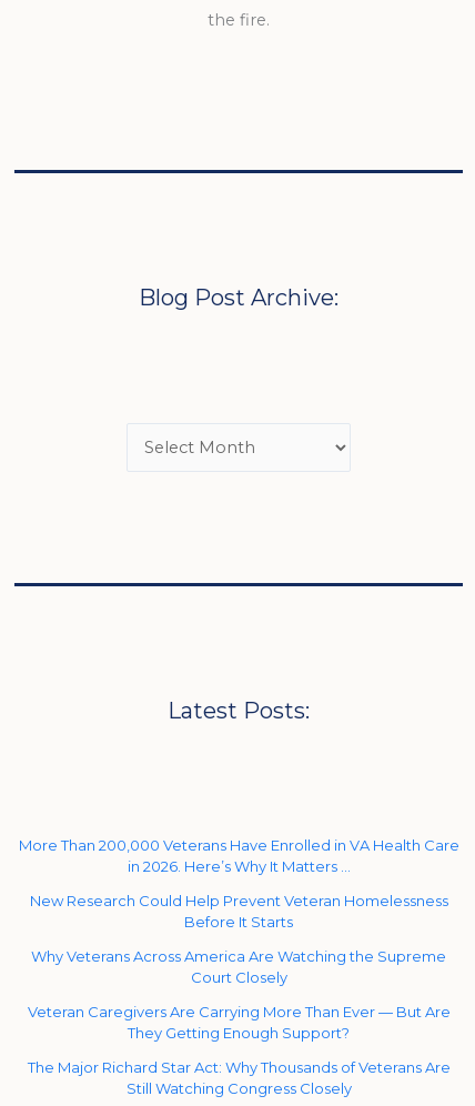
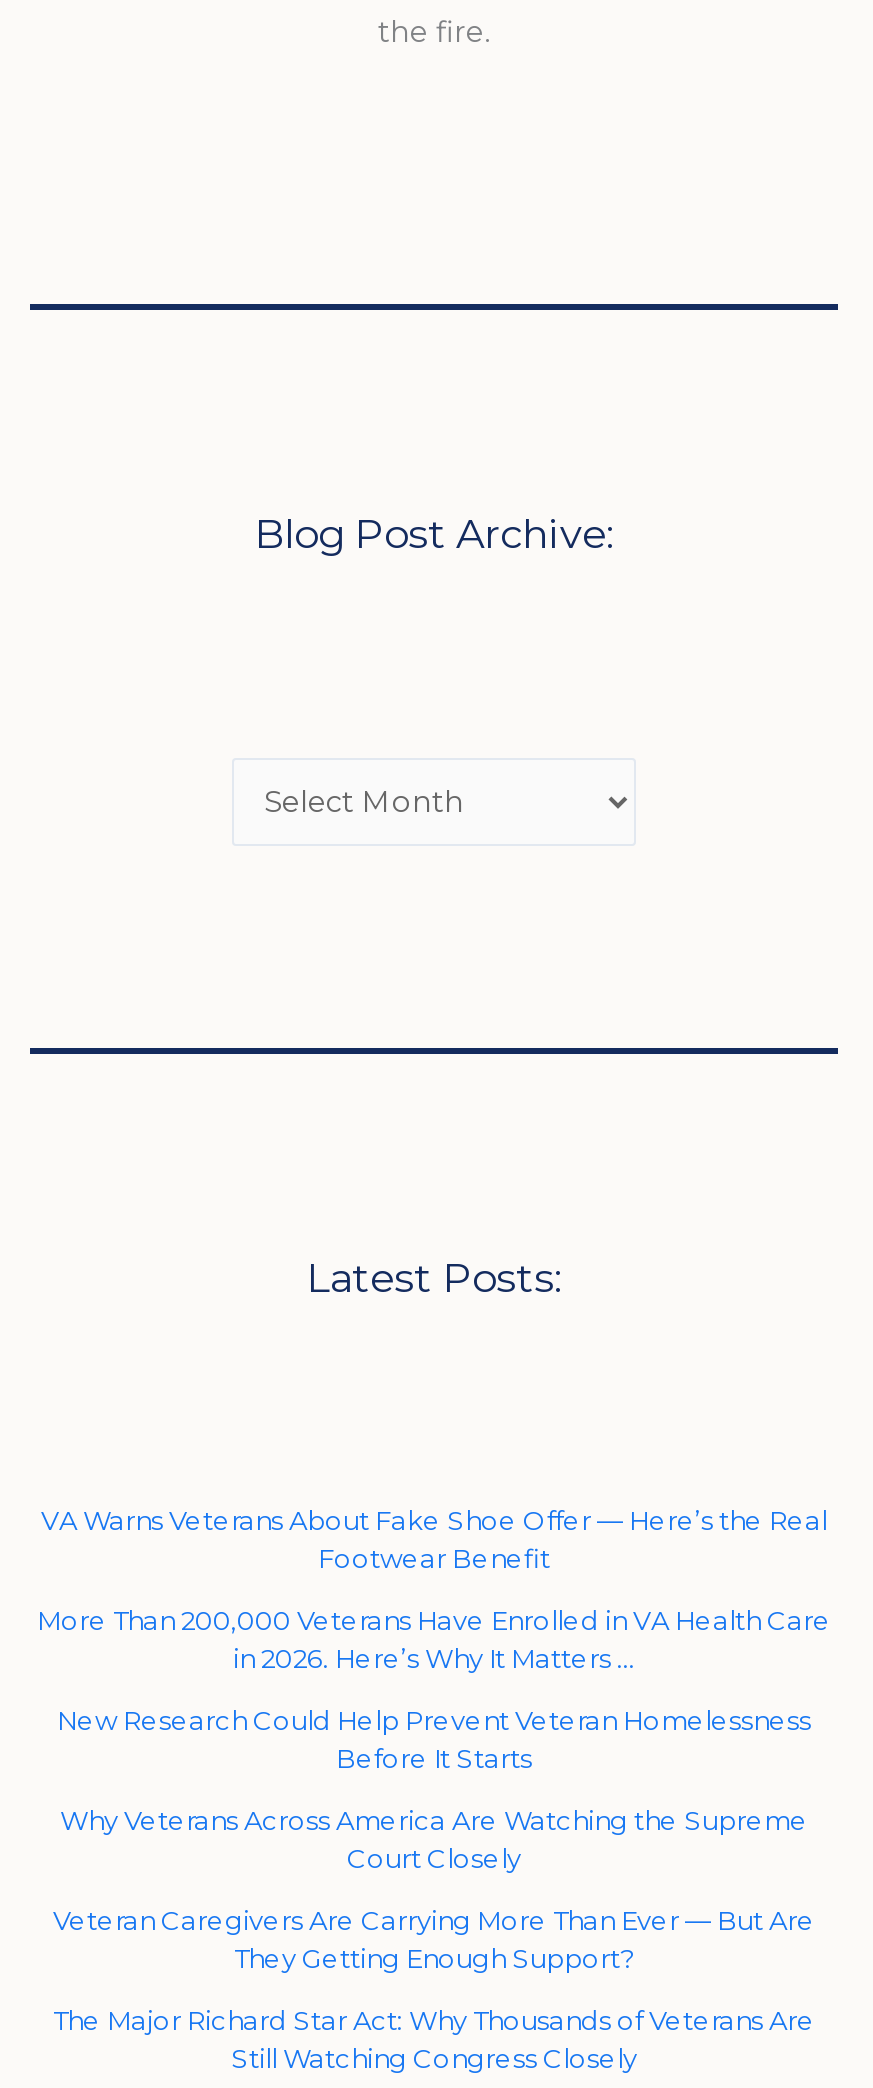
+ VA Warns Veterans About Fake Shoe Offer — Here’s the Real
+ Footwear Benefit
